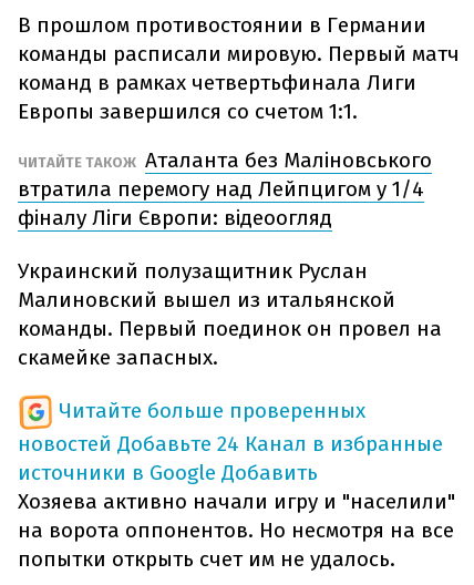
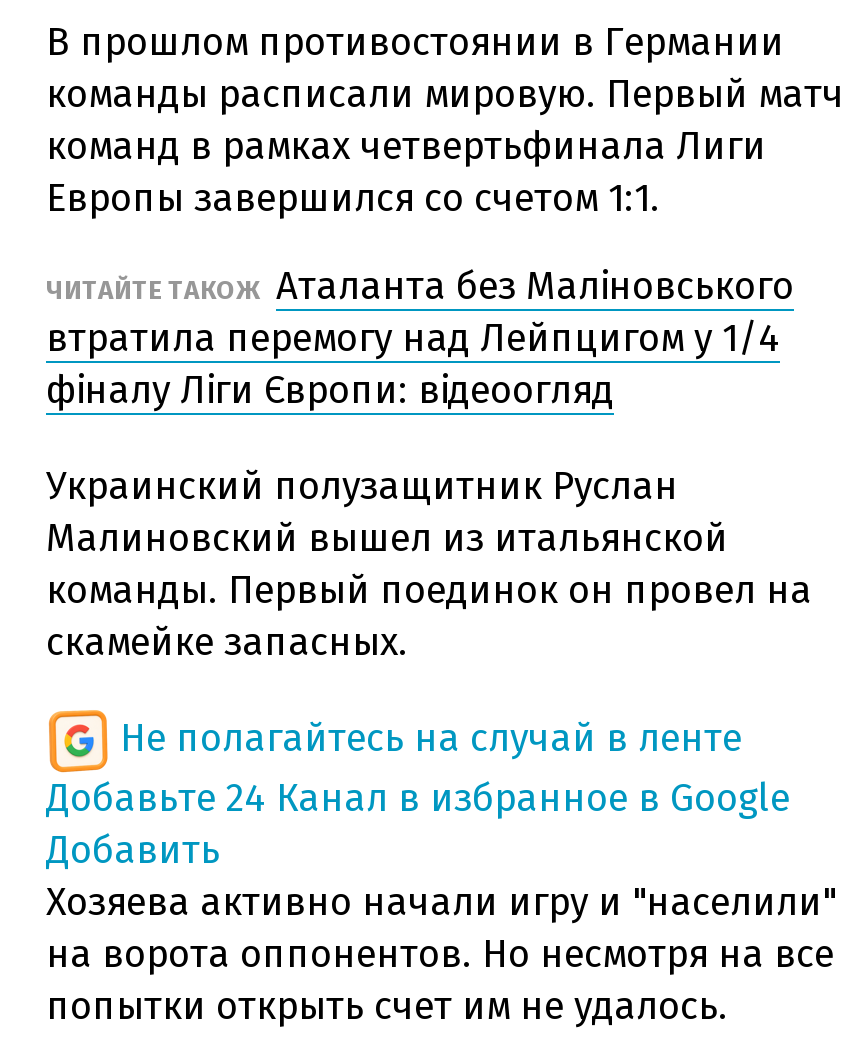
- Читайте больше проверенных
- новостей Добавьте 24 Канал в избранные
- источники в Google Добавить
+ Не полагайтесь на случай в ленте
+ Добавьте 24 Канал в избранное в Google
+ Добавить
